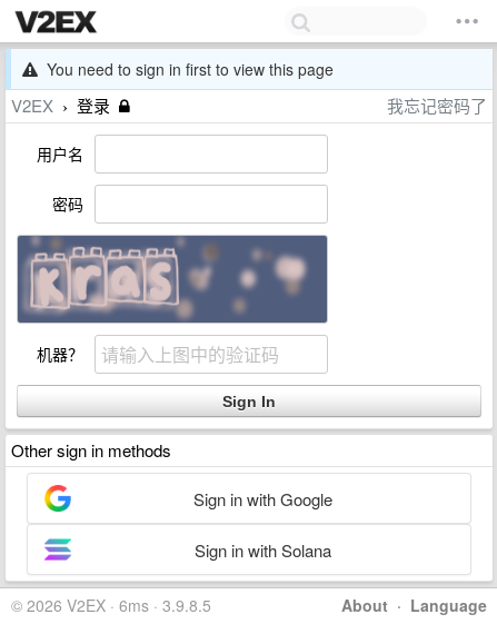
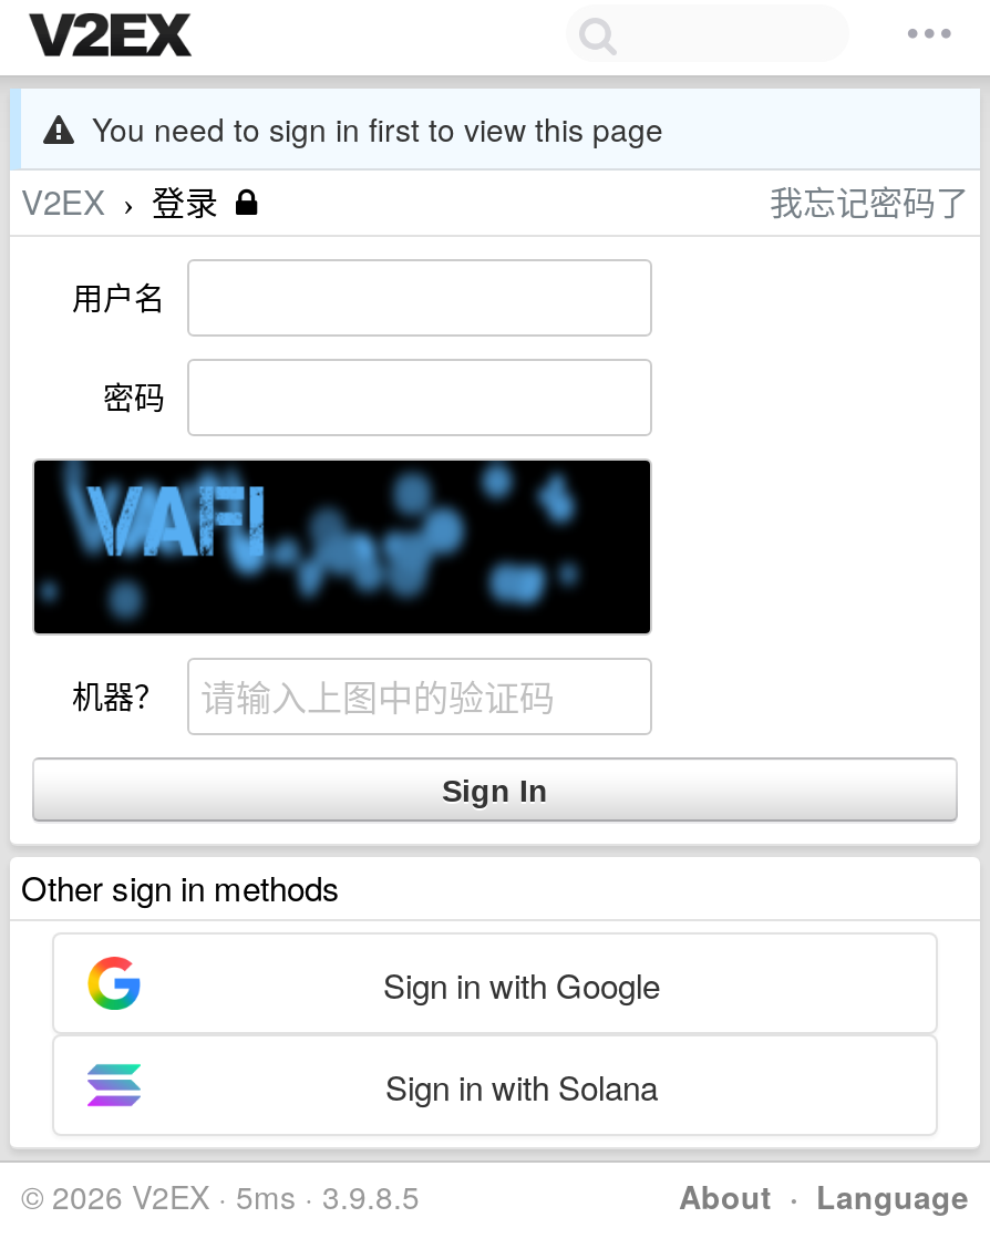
- [image]
+ [image]

- © 2026 V2EX · 6ms · 3.9.8.5
+ © 2026 V2EX · 5ms · 3.9.8.5
